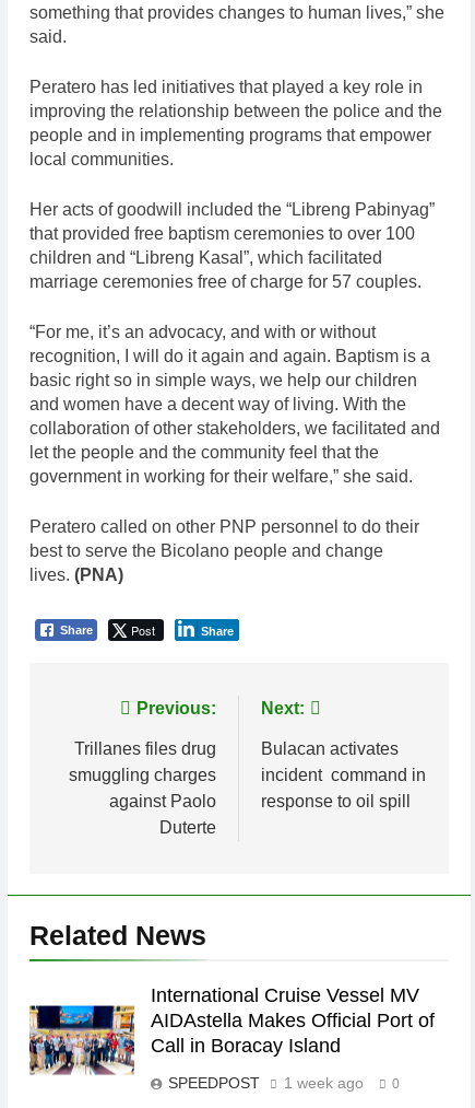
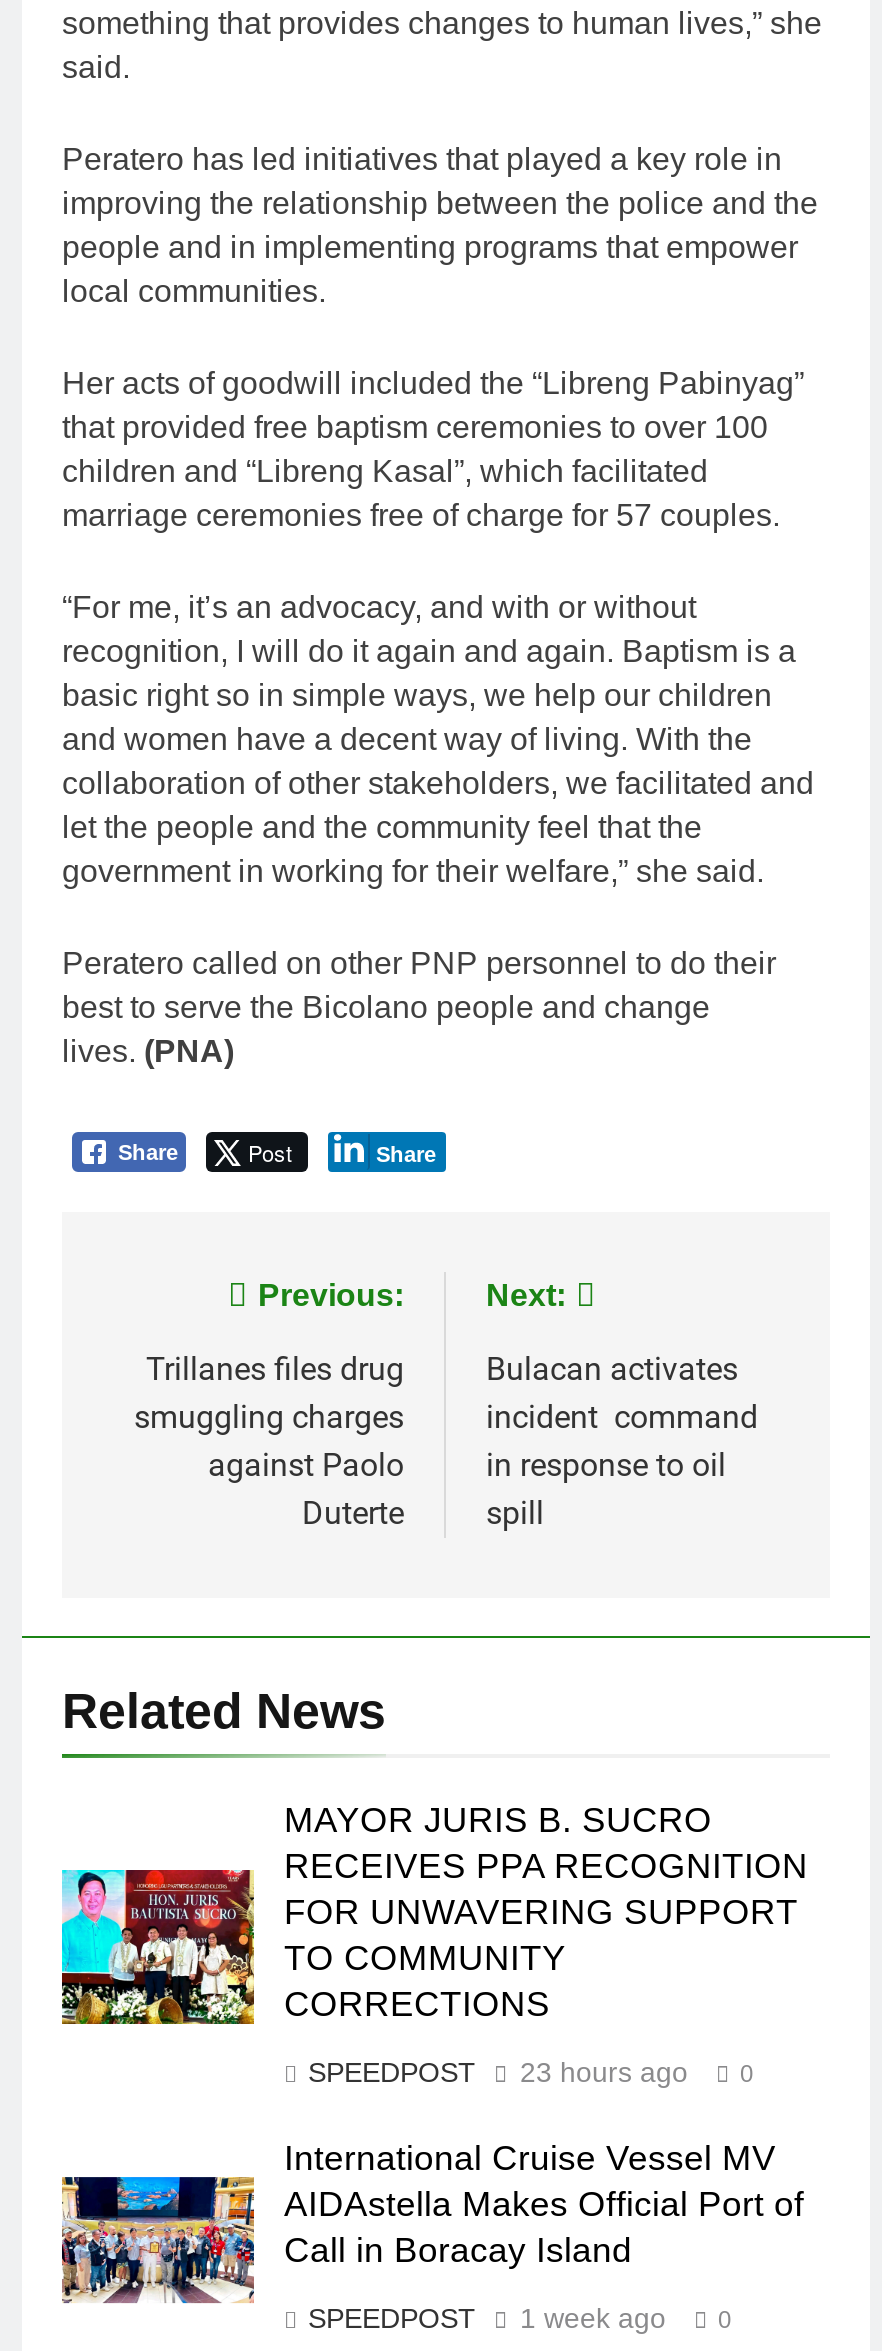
+ [image]
+ MAYOR JURIS B. SUCRO
+ RECEIVES PPA RECOGNITION
+ FOR UNWAVERING SUPPORT
+ TO COMMUNITY
+ CORRECTIONS
+ SPEEDPOST
+ 23 hours ago
+ 0
